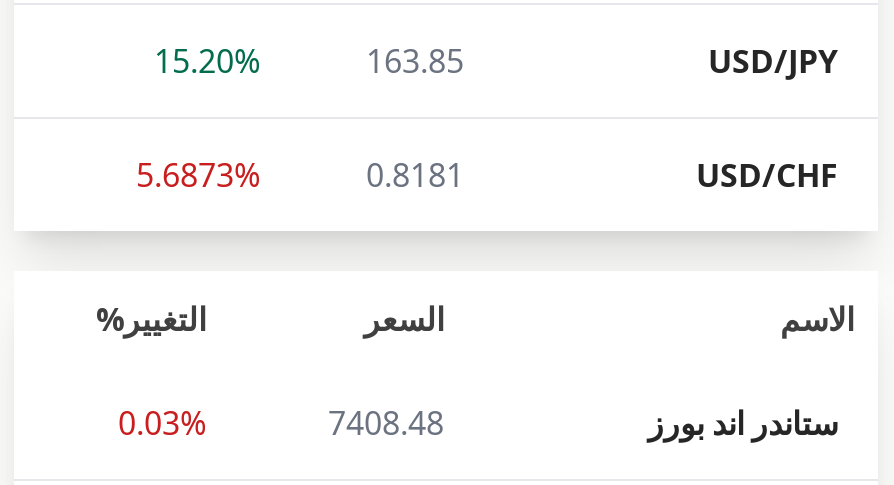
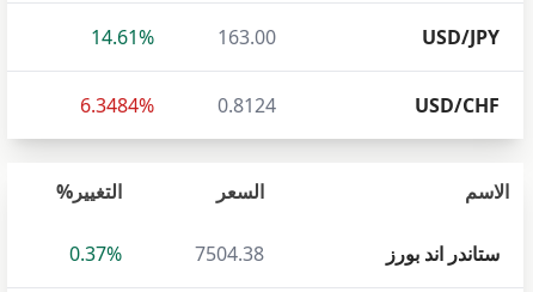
- 15.20%
+ 14.61%

- 163.85
+ 163.00

- 5.6873%
+ 6.3484%

- 0.8181
+ 0.8124

- 0.03%
+ 0.37%

- 7408.48
+ 7504.38
